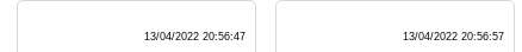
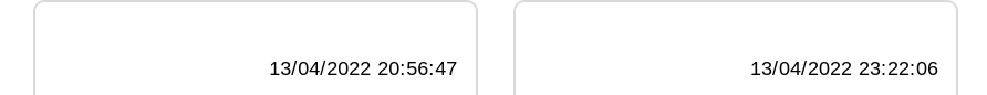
- 13/04/2022 20:56:57
+ 13/04/2022 23:22:06
